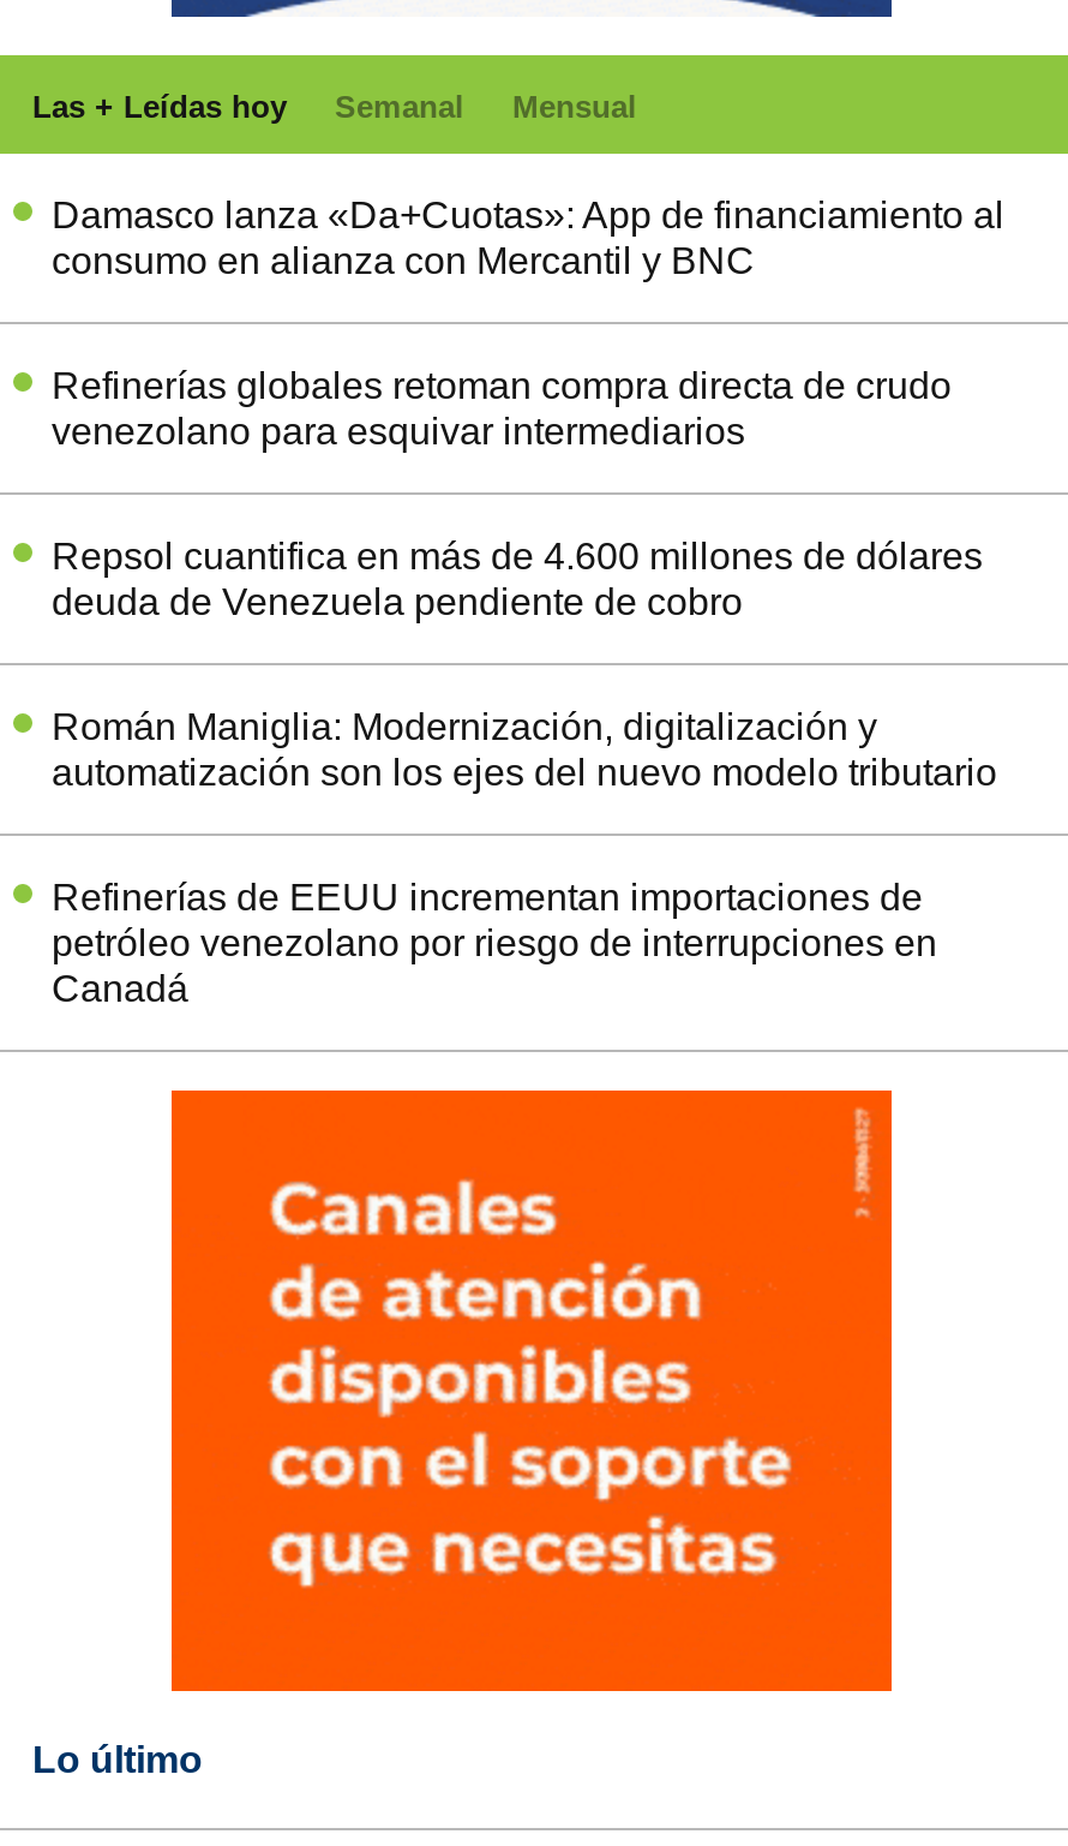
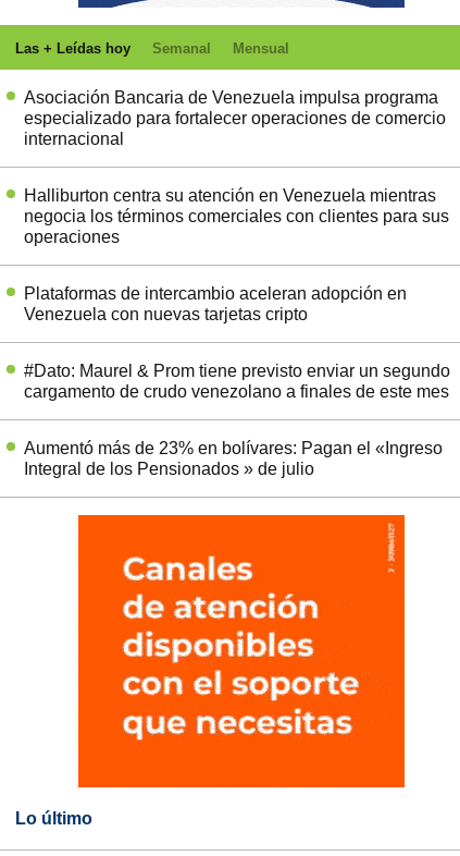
- Damasco lanza «Da+Cuotas»: App de financiamiento al
- consumo en alianza con Mercantil y BNC
+ Asociación Bancaria de Venezuela impulsa programa
+ especializado para fortalecer operaciones de comercio
+ internacional

- Refinerías globales retoman compra directa de crudo
- venezolano para esquivar intermediarios
+ Halliburton centra su atención en Venezuela mientras
+ negocia los términos comerciales con clientes para sus
+ operaciones

- Repsol cuantifica en más de 4.600 millones de dólares
- deuda de Venezuela pendiente de cobro
+ Plataformas de intercambio aceleran adopción en
+ Venezuela con nuevas tarjetas cripto

- Román Maniglia: Modernización, digitalización y
- automatización son los ejes del nuevo modelo tributario
+ #Dato: Maurel & Prom tiene previsto enviar un segundo
+ cargamento de crudo venezolano a finales de este mes

- Refinerías de EEUU incrementan importaciones de
- petróleo venezolano por riesgo de interrupciones en
- Canadá
+ Aumentó más de 23% en bolívares: Pagan el «Ingreso
+ Integral de los Pensionados » de julio
